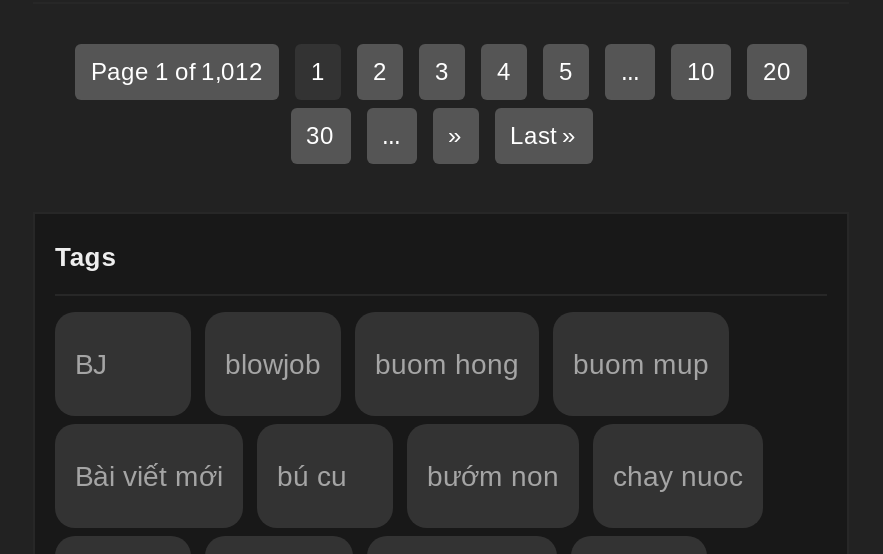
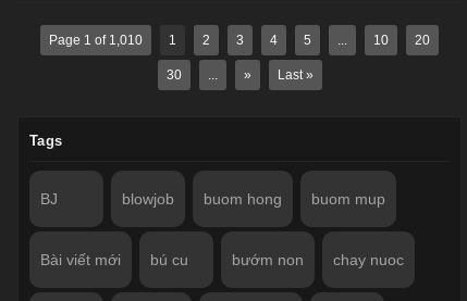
- Page 1 of 1,012
+ Page 1 of 1,010
